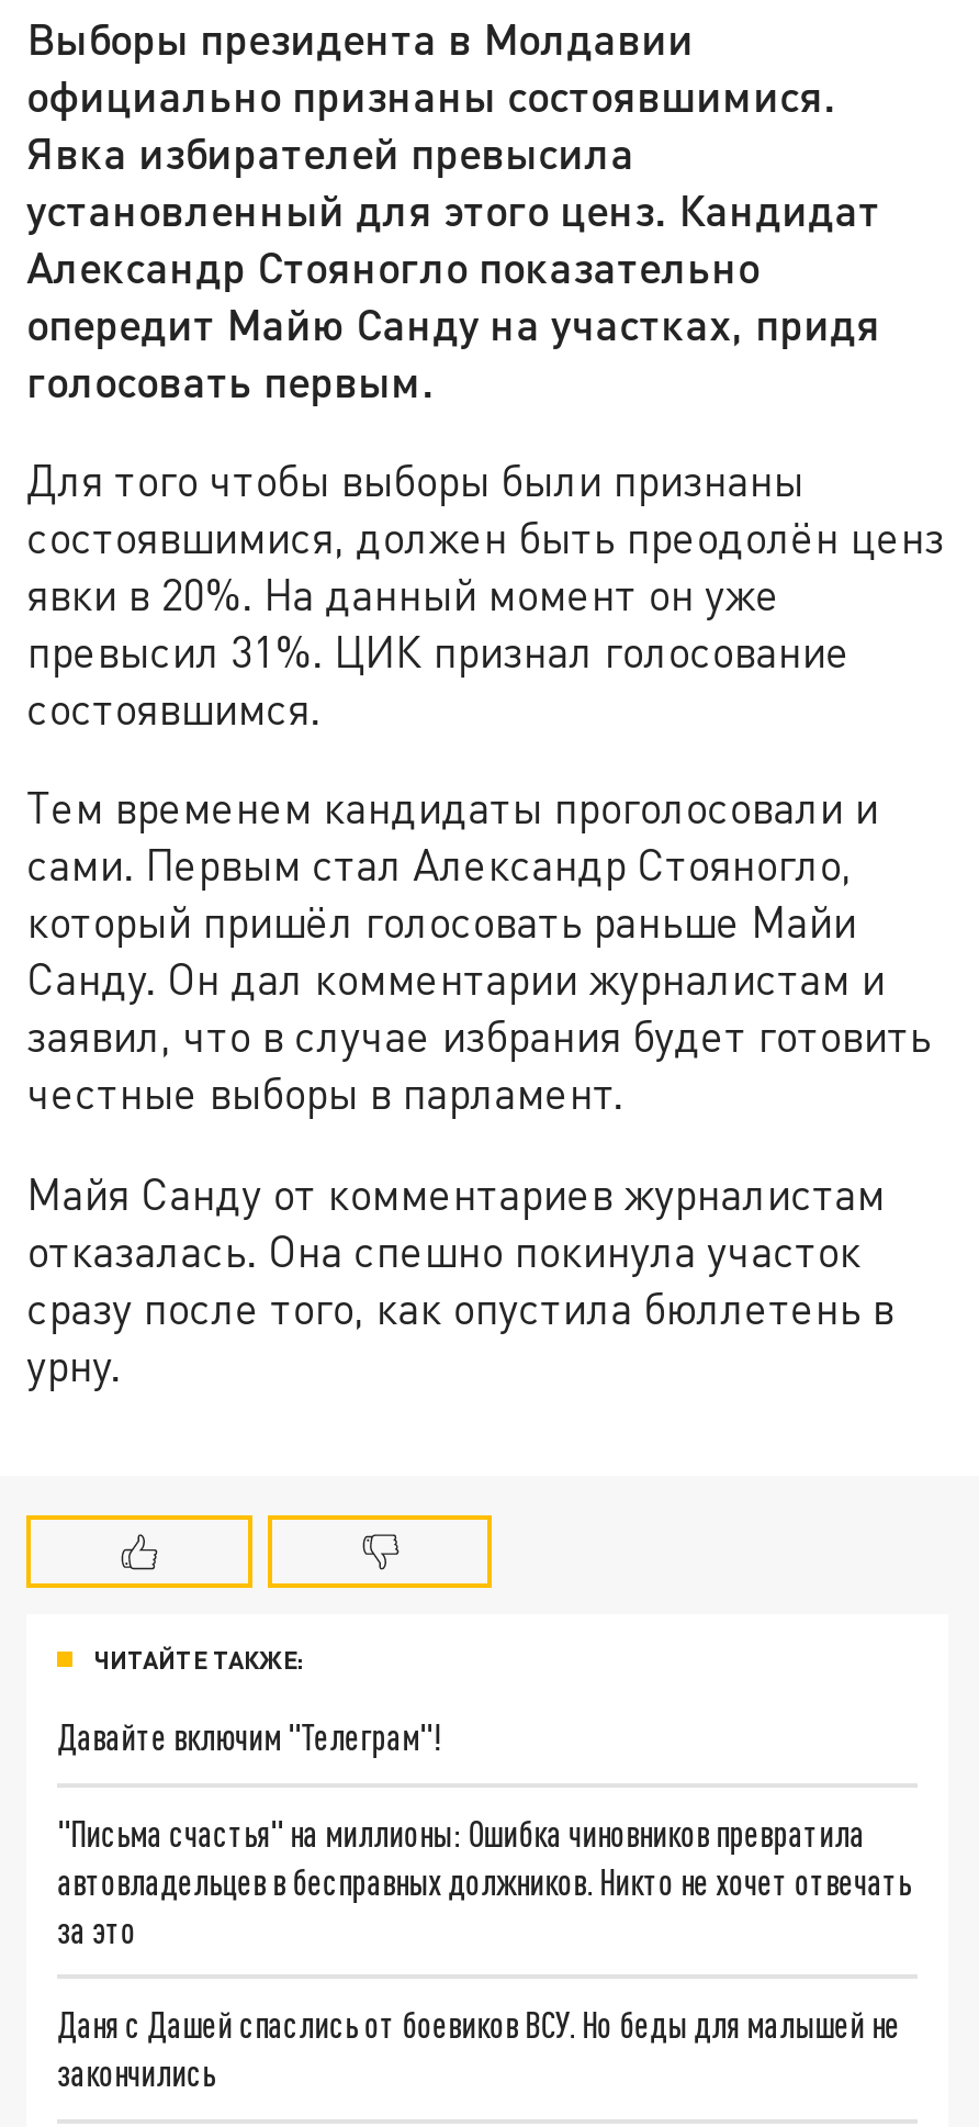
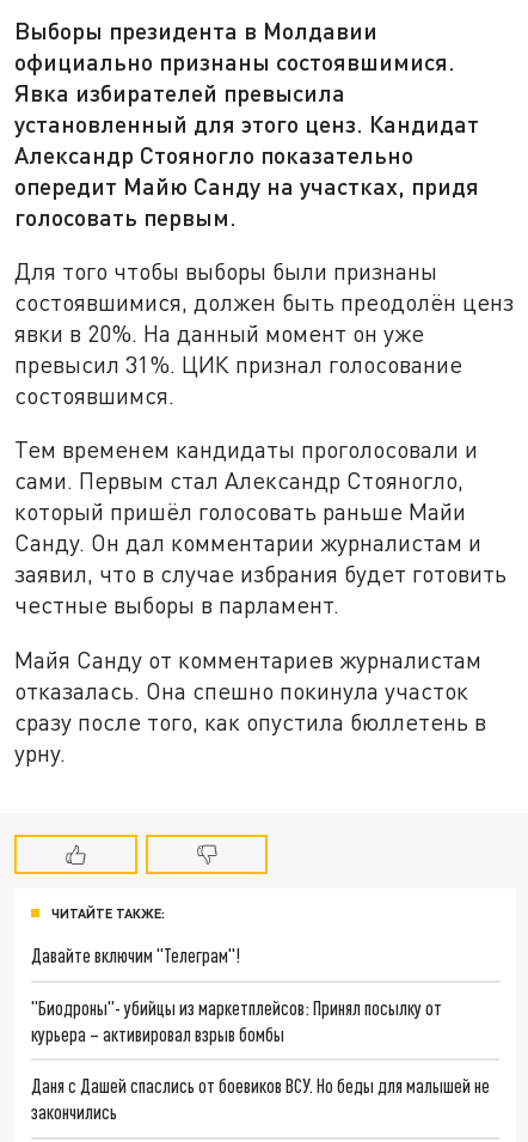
- "Письма счастья" на миллионы: Ошибка чиновников превратила
- автовладельцев в бесправных должников. Никто не хочет отвечать
- за это
+ "Биодроны"- убийцы из маркетплейсов: Принял посылку от
+ курьера – активировал взрыв бомбы
